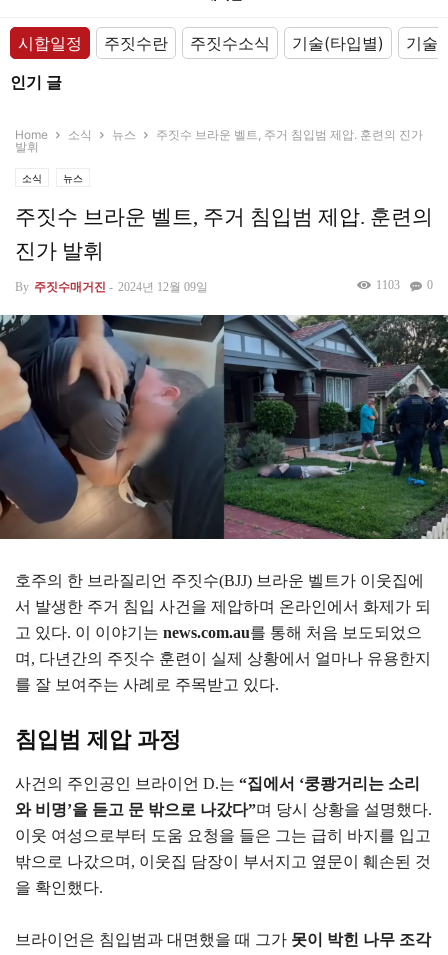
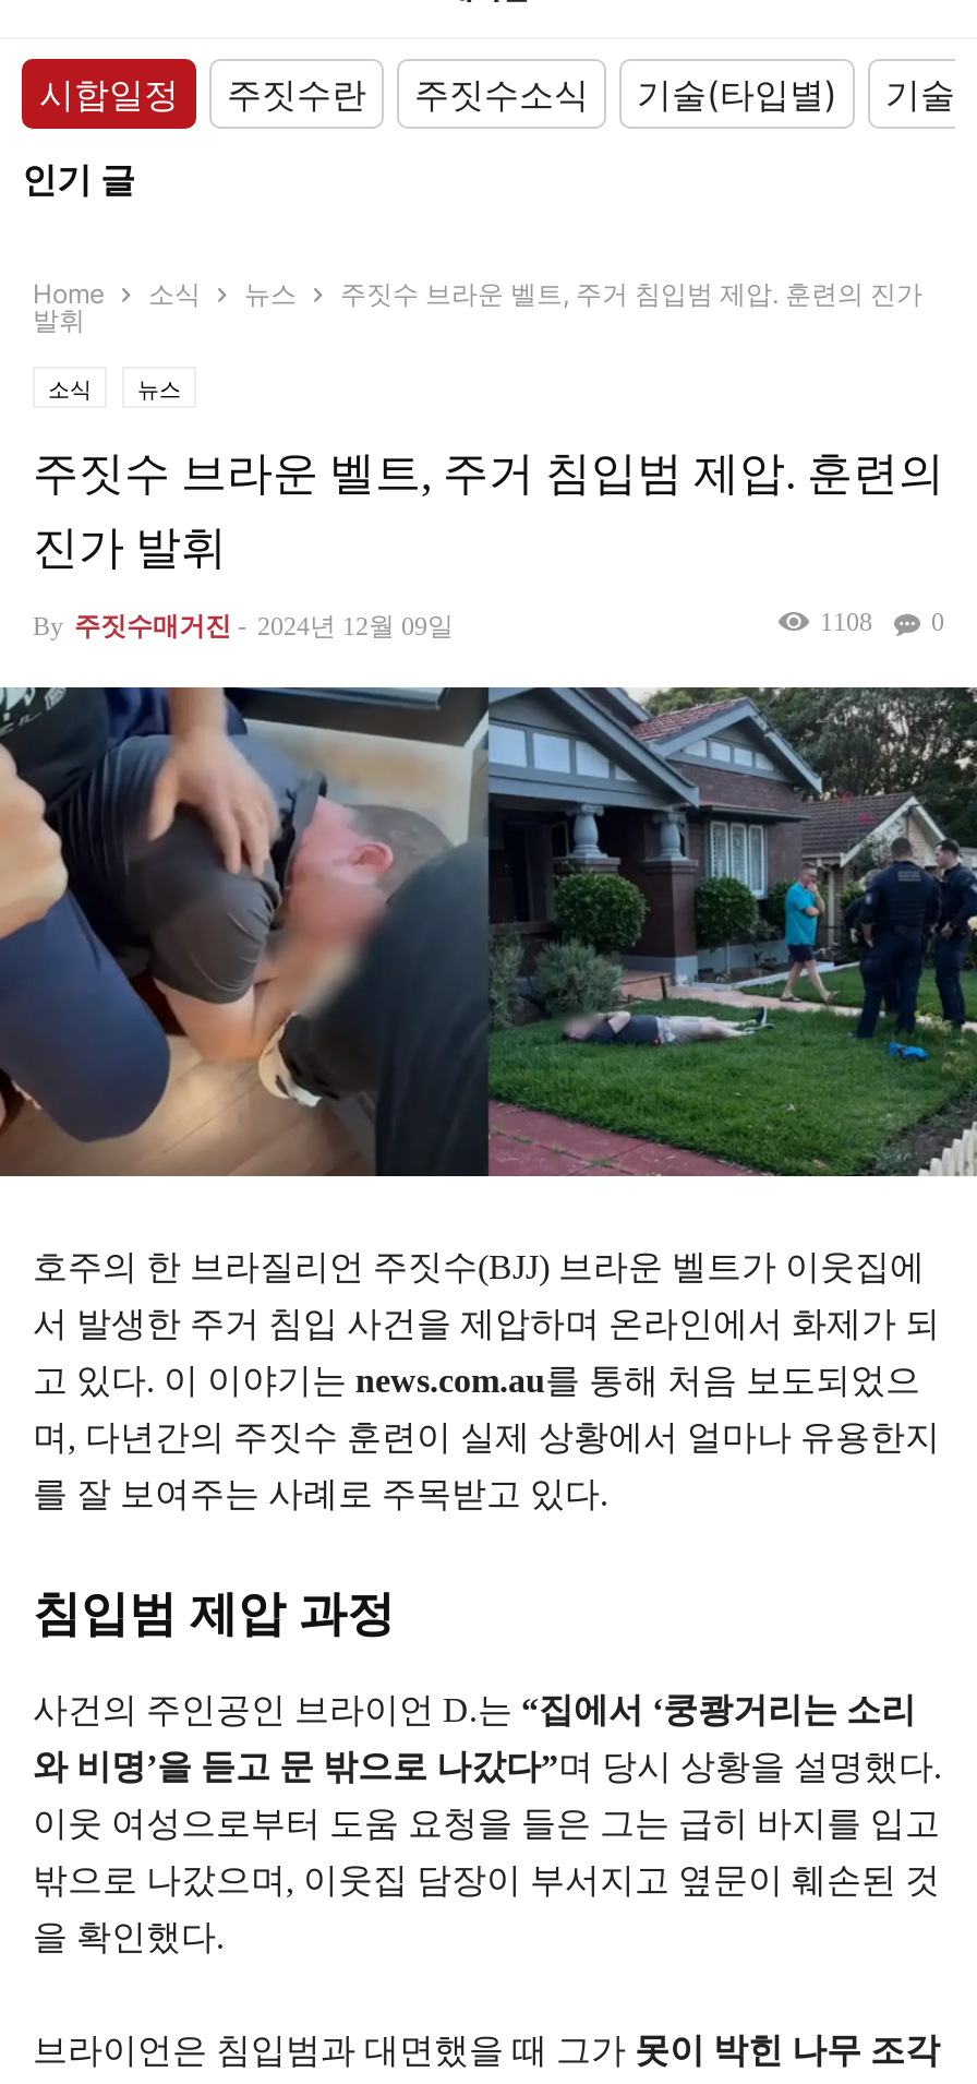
- 1103 0
+ 1108 0
